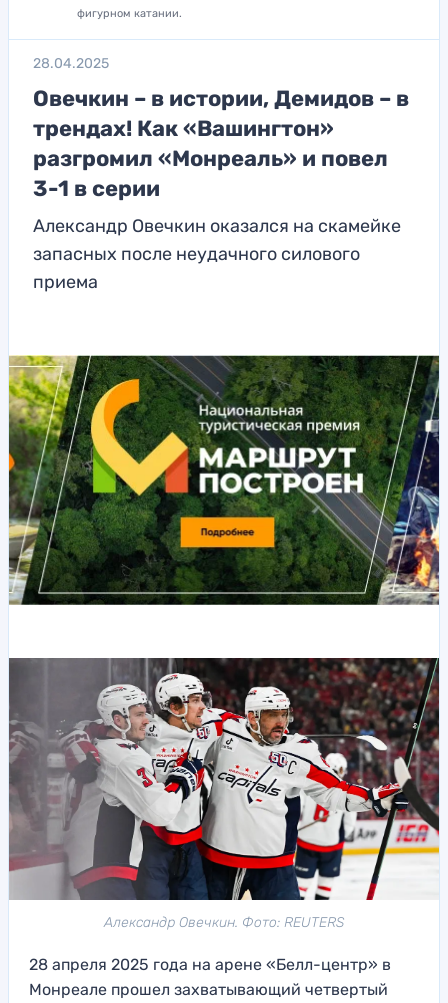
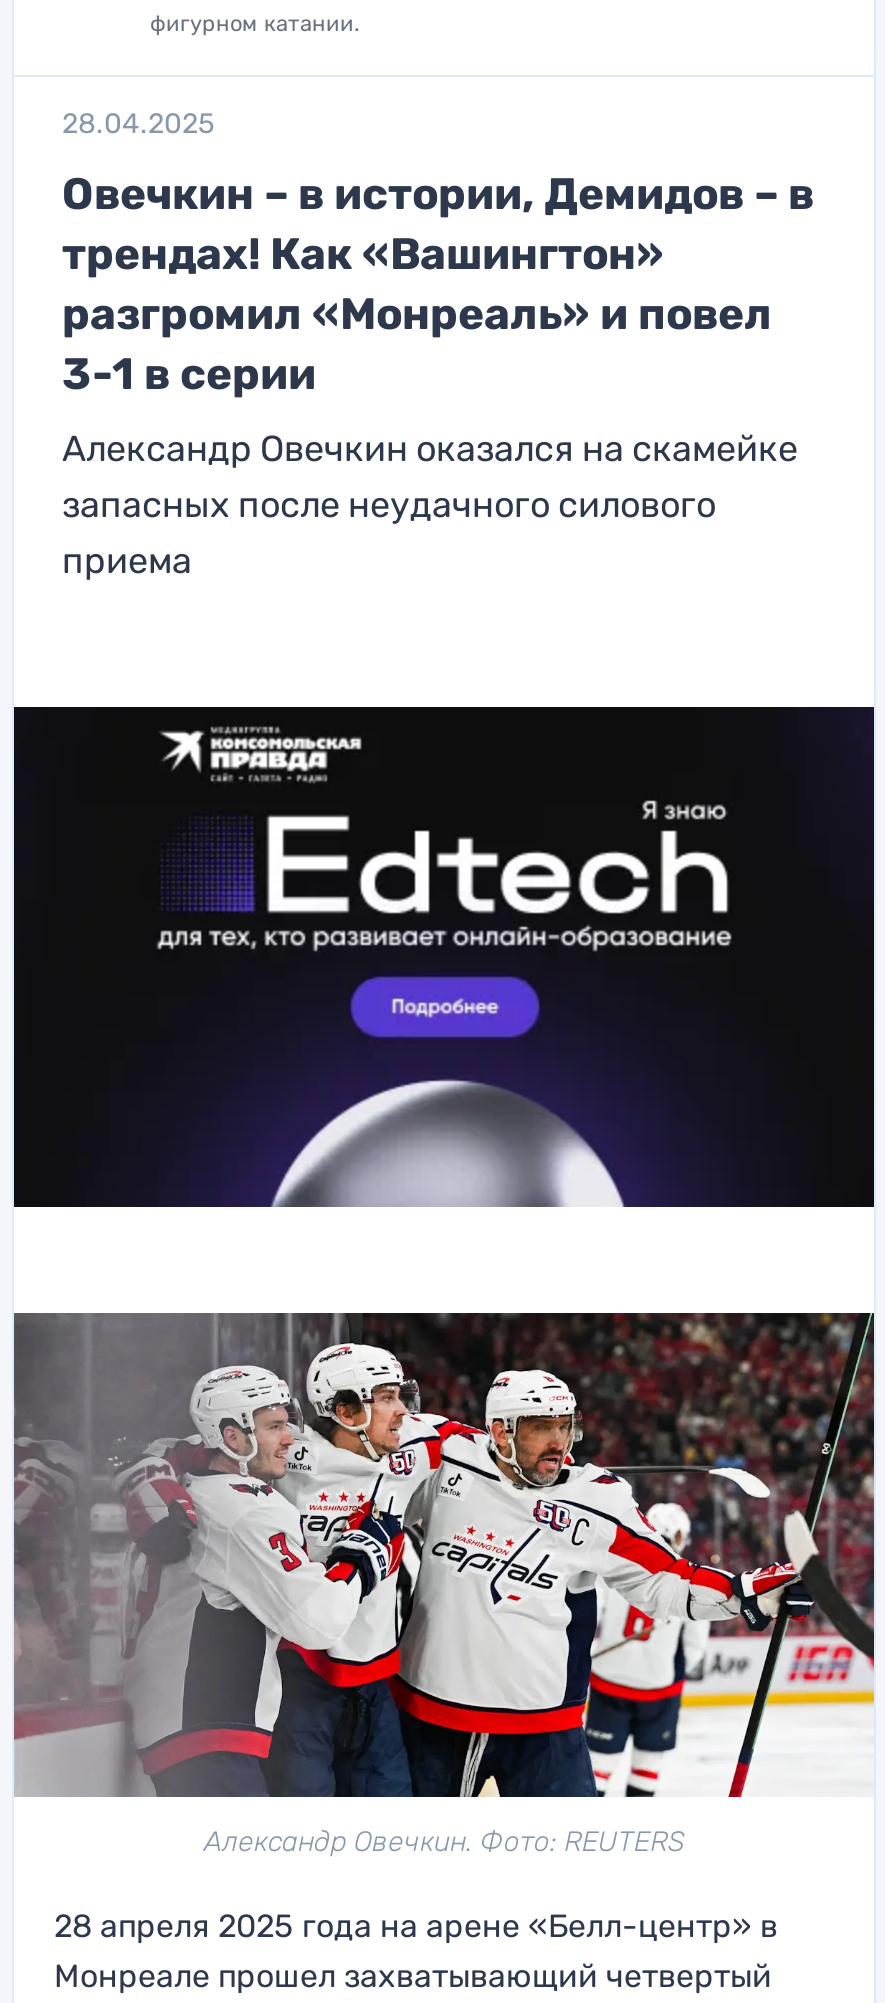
- [image]
+ [image]
